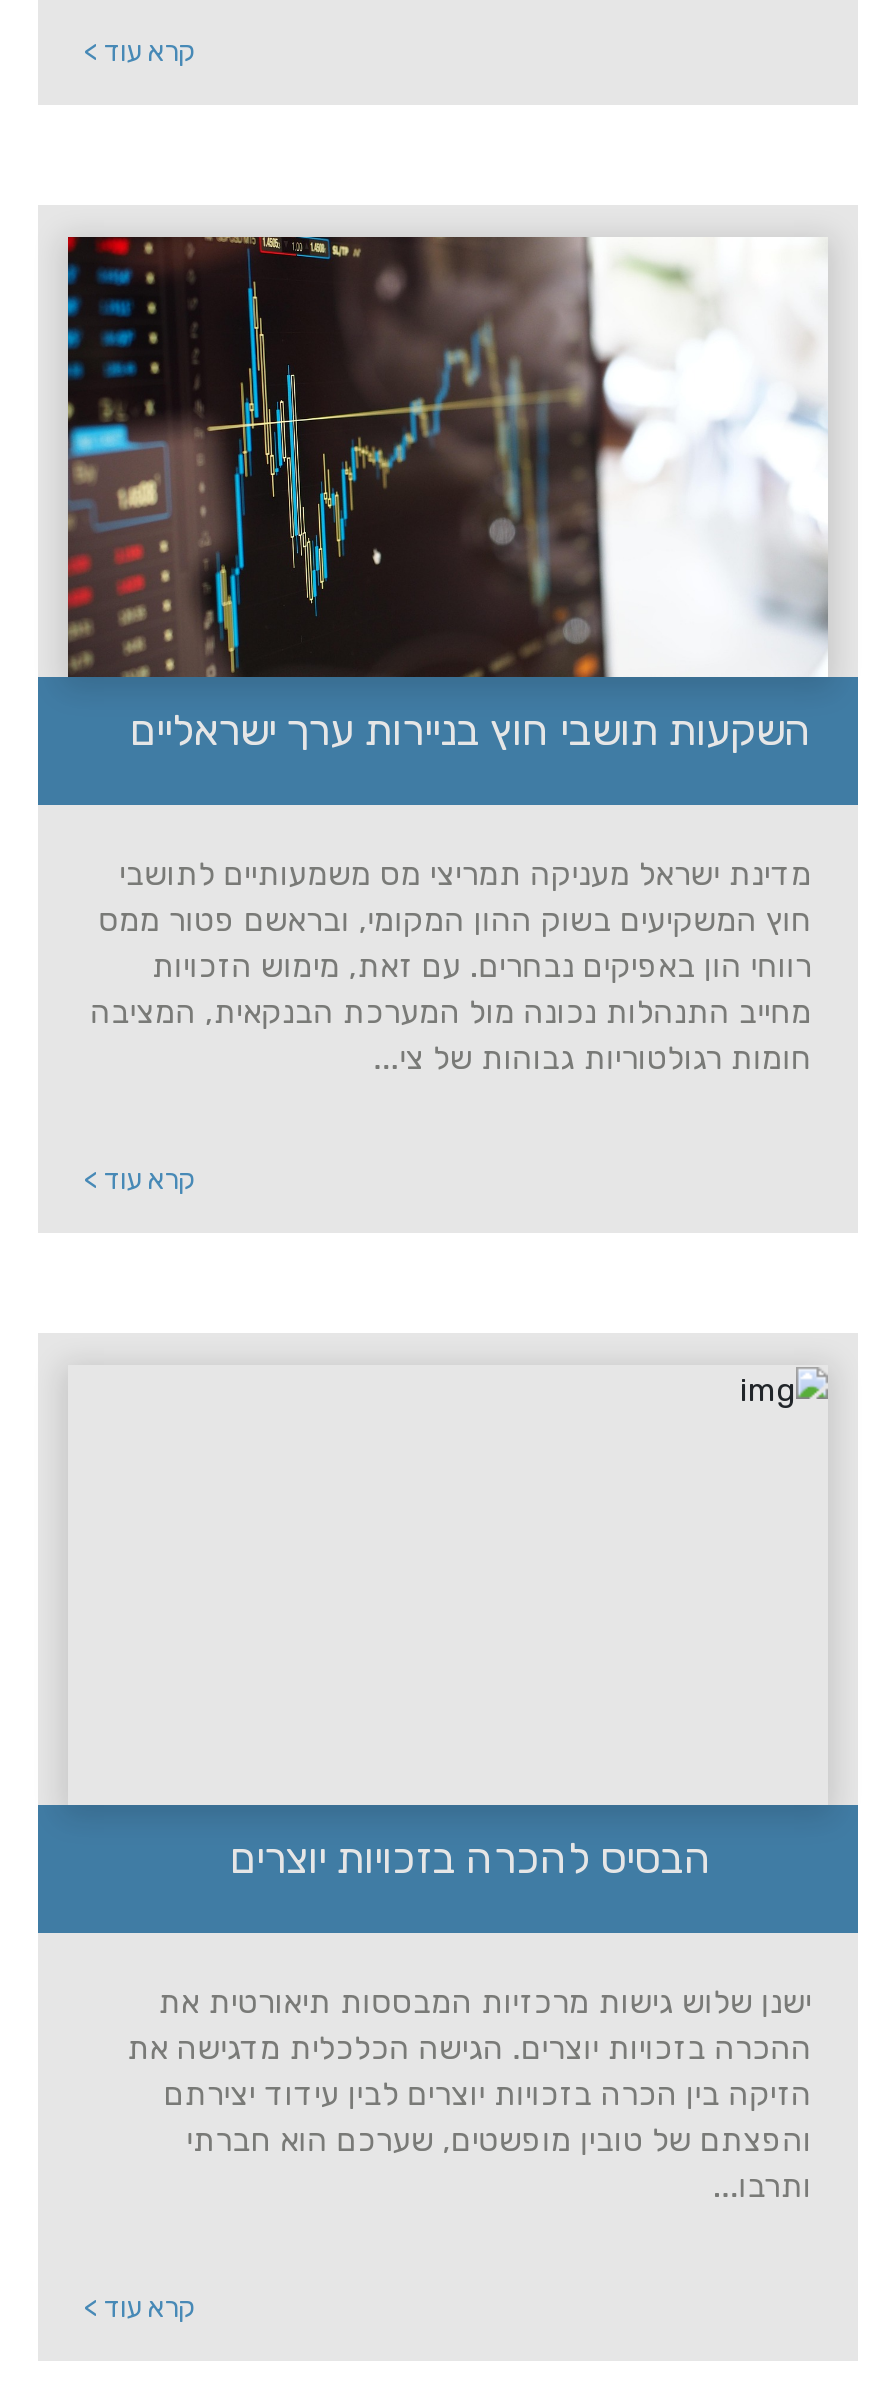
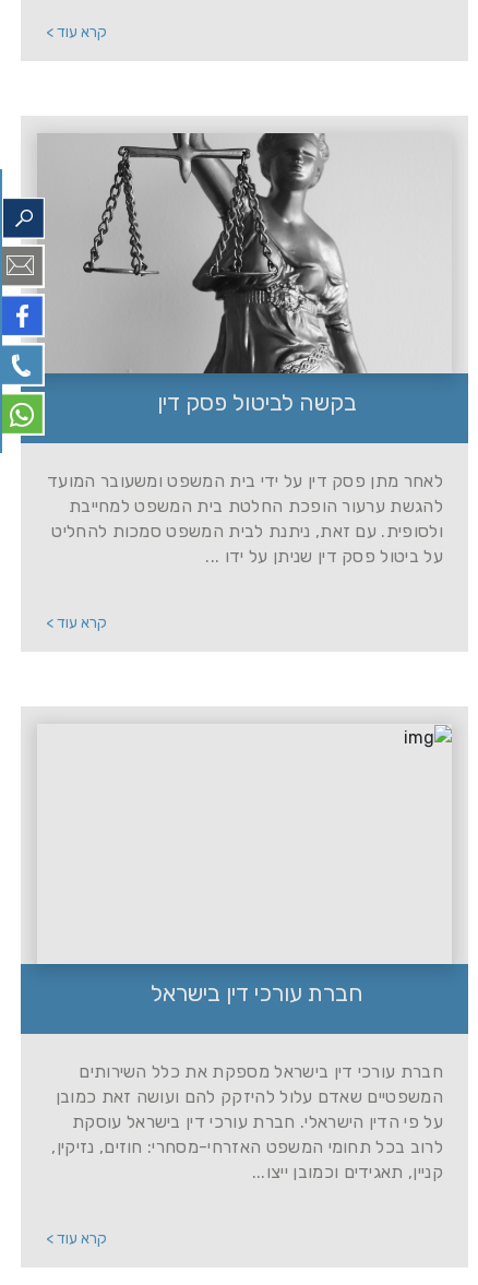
- [image]
- השקעות תושבי חוץ בניירות ערך ישראליים
+ [image]
+ בקשה לביטול פסק דין

- מדינת ישראל מעניקה תמריצי מס משמעותיים לתושבי
- חוץ המשקיעים בשוק ההון המקומי, ובראשם פטור ממס
- רווחי הון באפיקים נבחרים. עם זאת, מימוש הזכויות
- מחייב התנהלות נכונה מול המערכת הבנקאית, המציבה
- חומות רגולטוריות גבוהות של צי...
+ לאחר מתן פסק דין על ידי בית המשפט ומשעובר המועד
+ להגשת ערעור הופכת החלטת בית המשפט למחייבת
+ ולסופית. עם זאת, ניתנת לבית המשפט סמכות להחליט
+ על ביטול פסק דין שניתן על ידו ...

- הבסיס להכרה בזכויות יוצרים
+ חברת עורכי דין בישראל

- ישנן שלוש גישות מרכזיות המבססות תיאורטית את
- ההכרה בזכויות יוצרים. הגישה הכלכלית מדגישה את
- הזיקה בין הכרה בזכויות יוצרים לבין עידוד יצירתם
- והפצתם של טובין מופשטים, שערכם הוא חברתי
- ותרבו...
+ חברת עורכי דין בישראל מספקת את כלל השירותים
+ המשפטיים שאדם עלול להיזקק להם ועושה זאת כמובן
+ על פי הדין הישראלי. חברת עורכי דין בישראל עוסקת
+ לרוב בכל תחומי המשפט האזרחי-מסחרי: חוזים, נזיקין,
+ קניין, תאגידים וכמובן ייצו...
